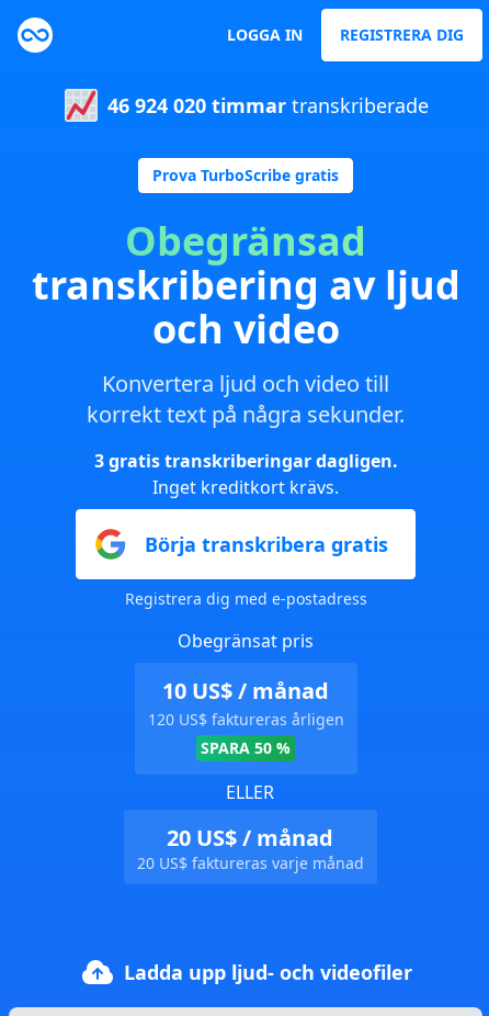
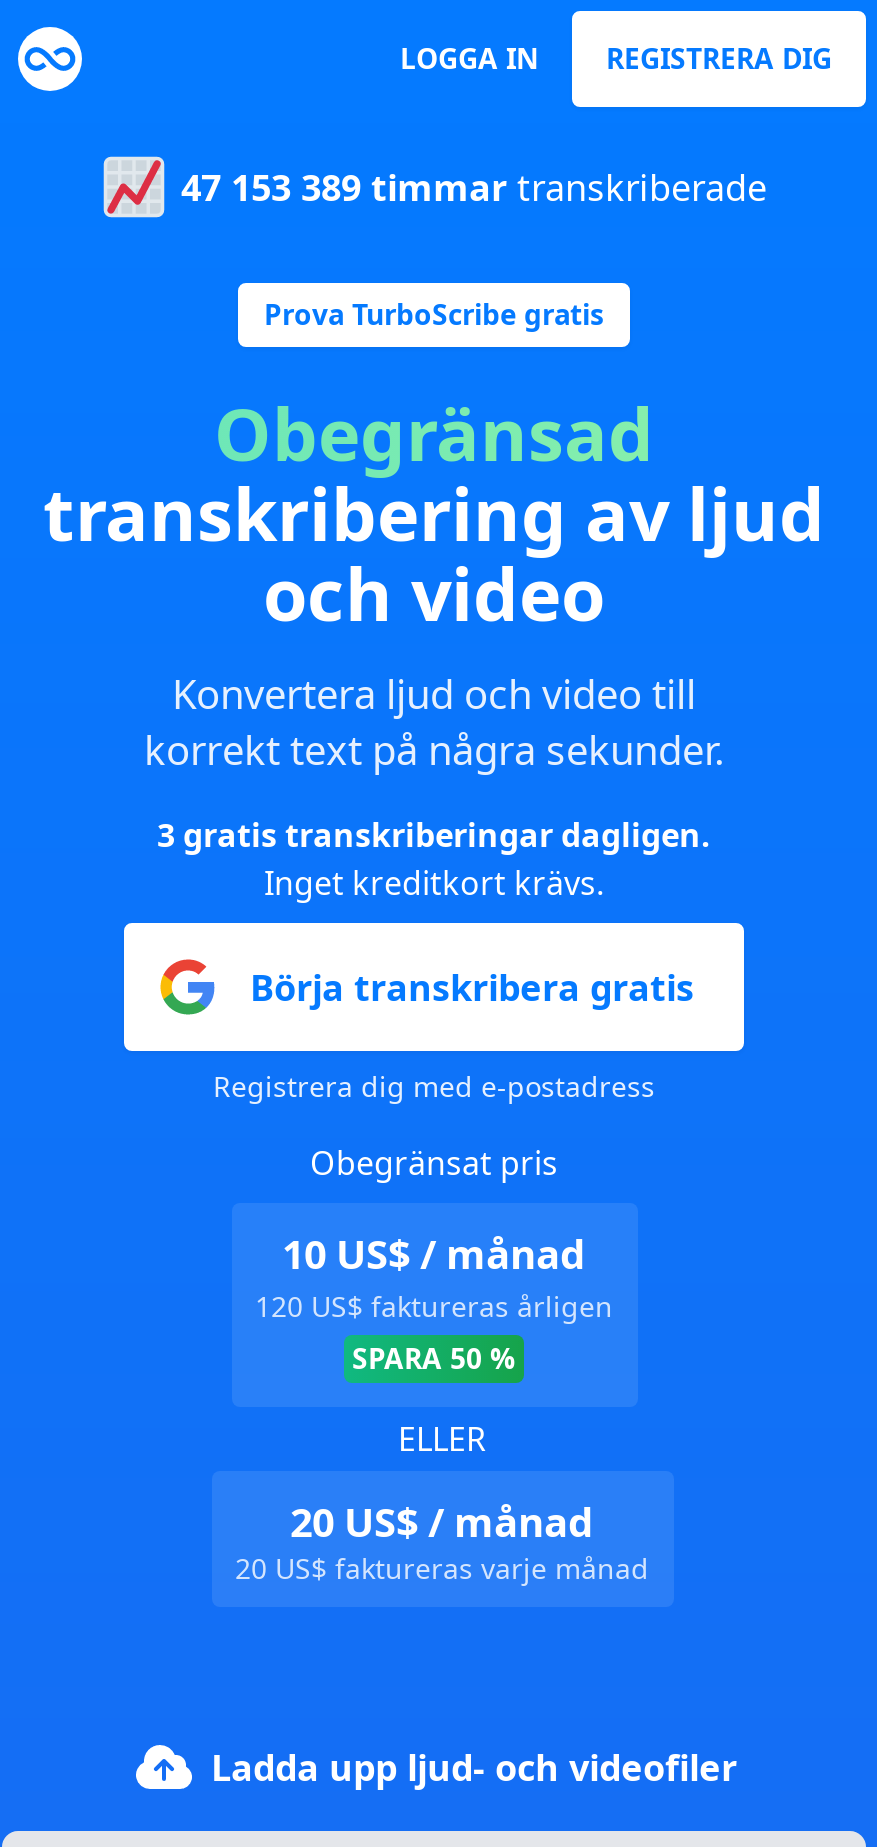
- 46 924 020 timmar transkriberade
+ 47 153 389 timmar transkriberade
